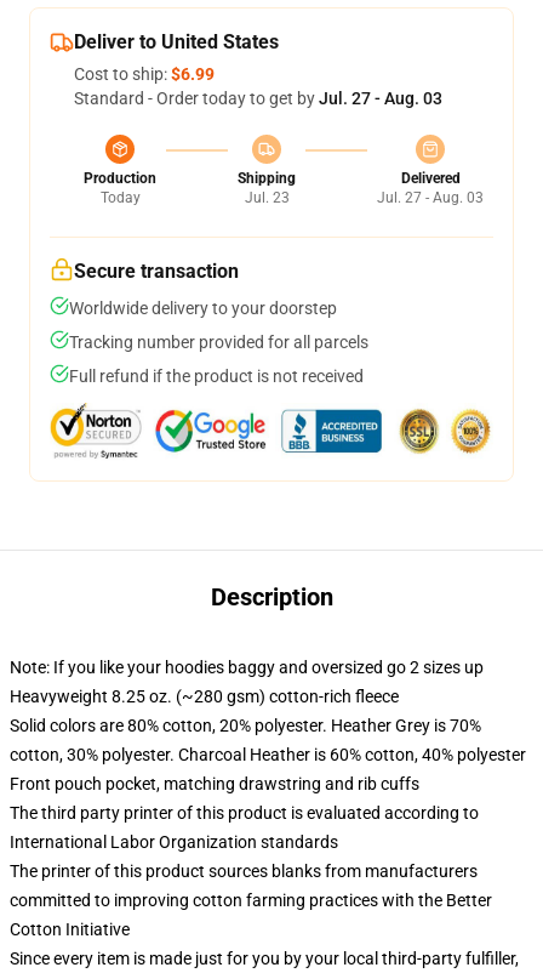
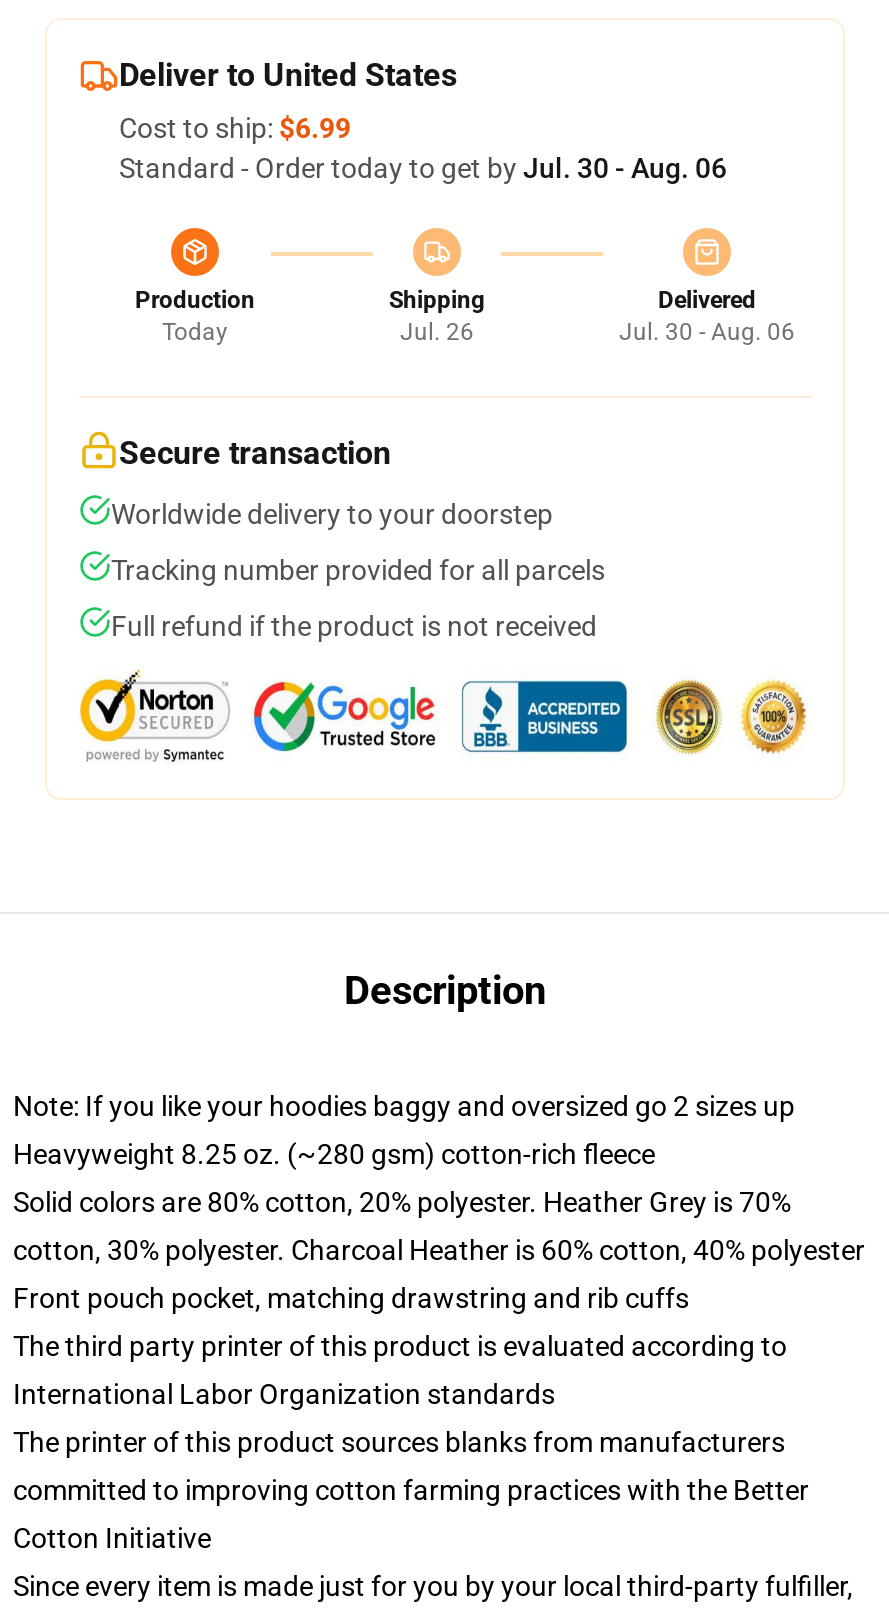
- Standard - Order today to get by Jul. 27 - Aug. 03
+ Standard - Order today to get by Jul. 30 - Aug. 06

- Jul. 23
+ Jul. 26

- Jul. 27 - Aug. 03
+ Jul. 30 - Aug. 06
